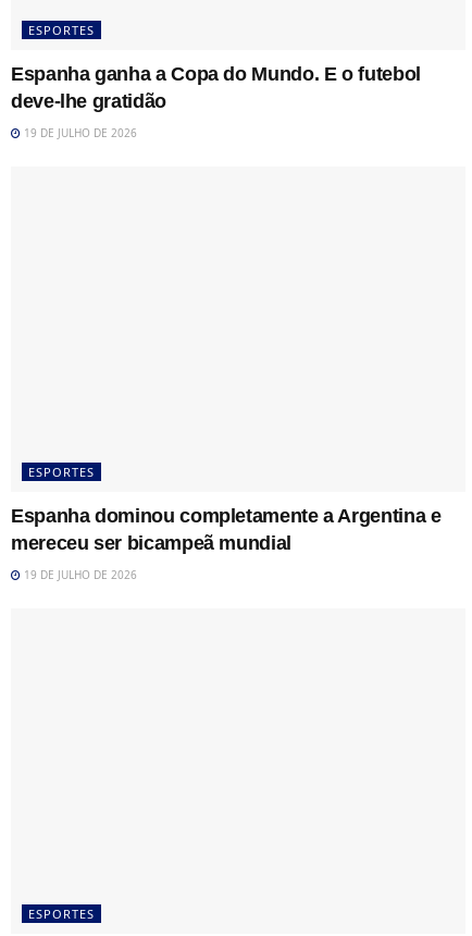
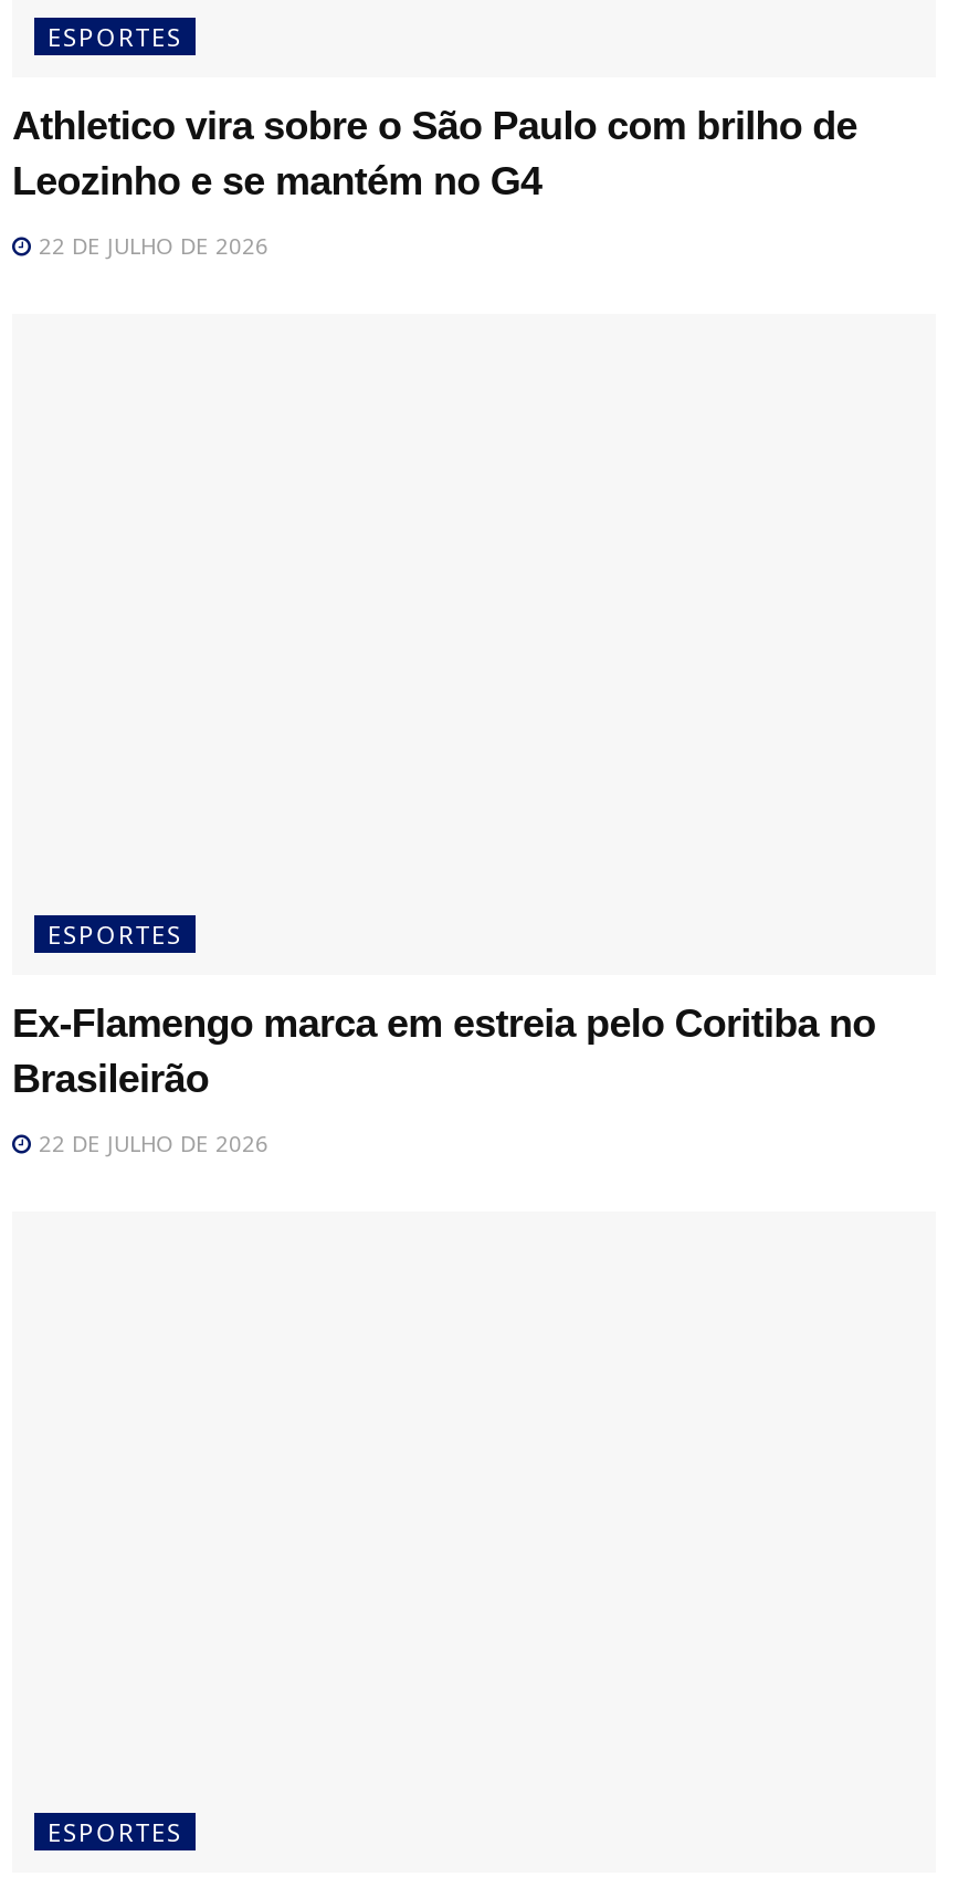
- Espanha ganha a Copa do Mundo. E o futebol
- deve-lhe gratidão
+ Athletico vira sobre o São Paulo com brilho de
+ Leozinho e se mantém no G4

- 19 DE JULHO DE 2026
+ 22 DE JULHO DE 2026

- Espanha dominou completamente a Argentina e
- mereceu ser bicampeã mundial
+ Ex-Flamengo marca em estreia pelo Coritiba no
+ Brasileirão

- 19 DE JULHO DE 2026
+ 22 DE JULHO DE 2026
